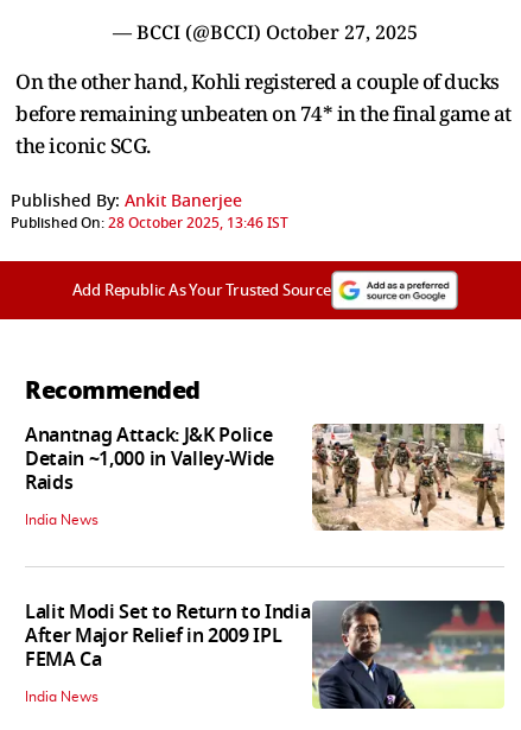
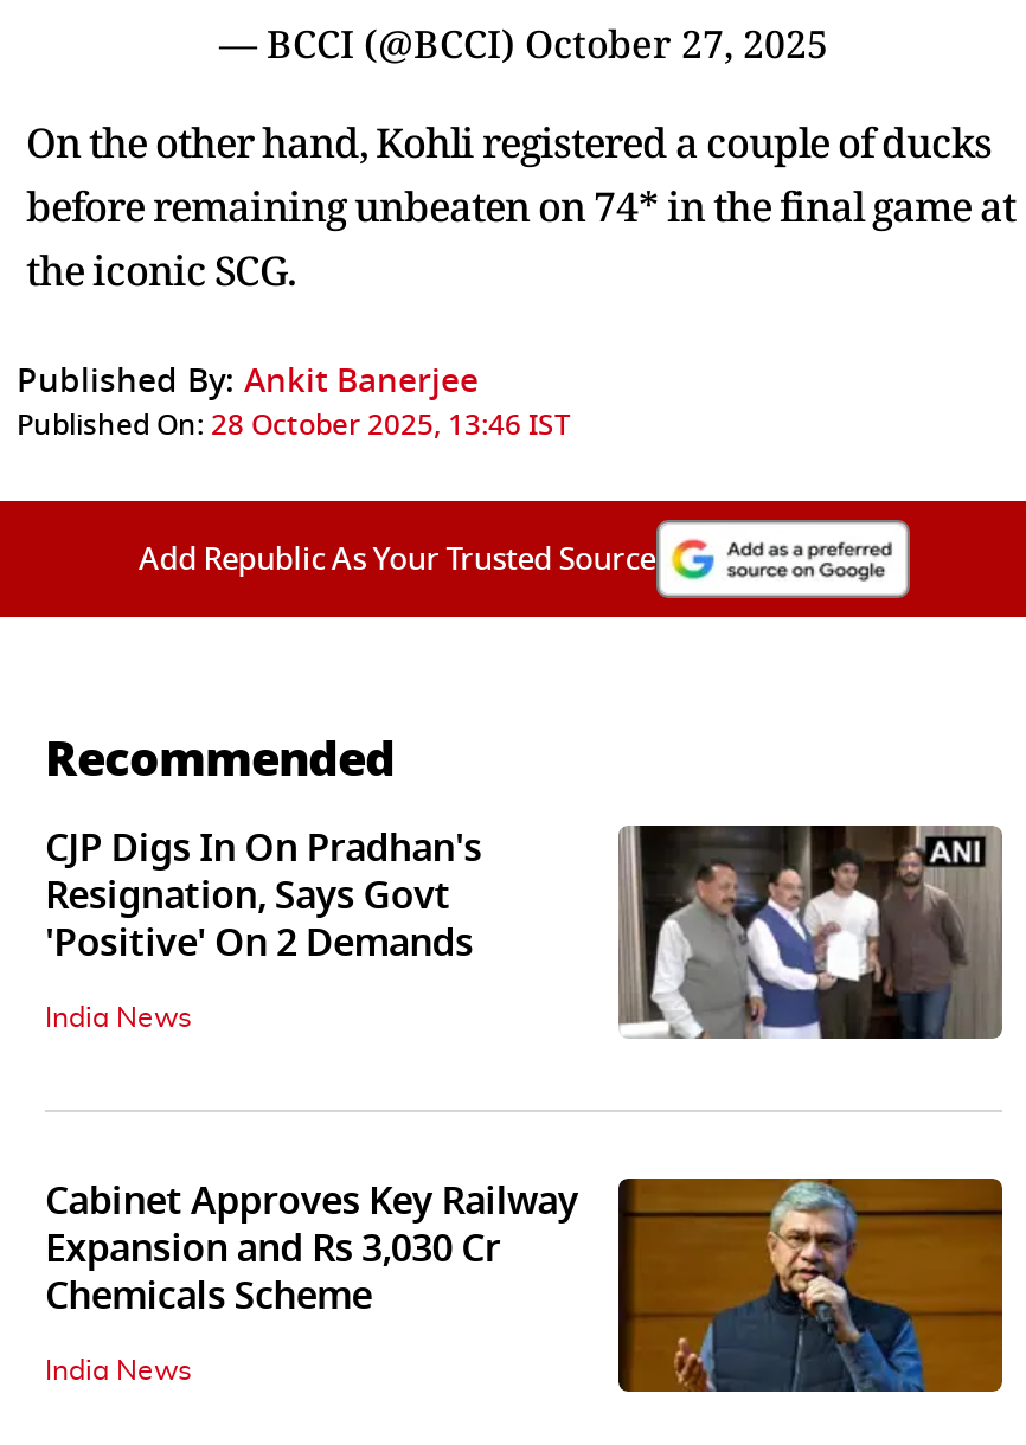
- Anantnag Attack: J&K Police
- Detain ~1,000 in Valley-Wide
- Raids
+ CJP Digs In On Pradhan's
+ Resignation, Says Govt
+ 'Positive' On 2 Demands

- [image]
+ [image]

- [image]
- Lalit Modi Set to Return to India
- After Major Relief in 2009 IPL
- FEMA Ca
+ [image]
+ Cabinet Approves Key Railway
+ Expansion and Rs 3,030 Cr
+ Chemicals Scheme
